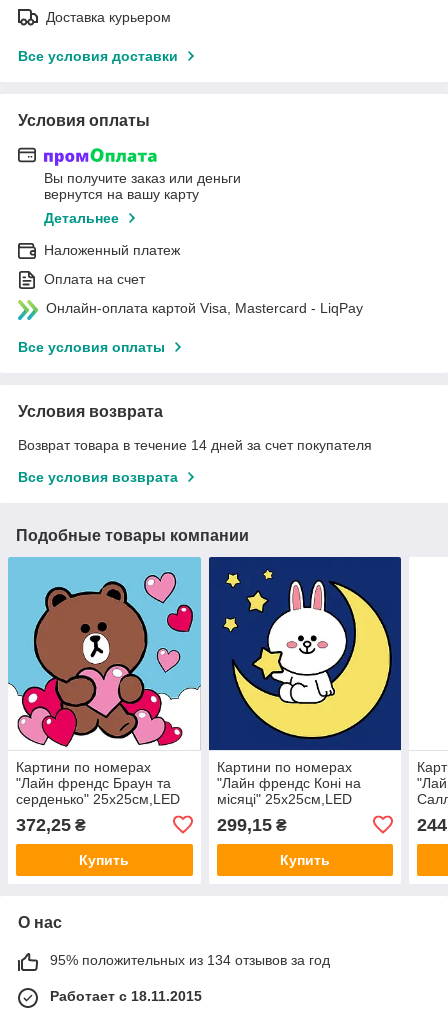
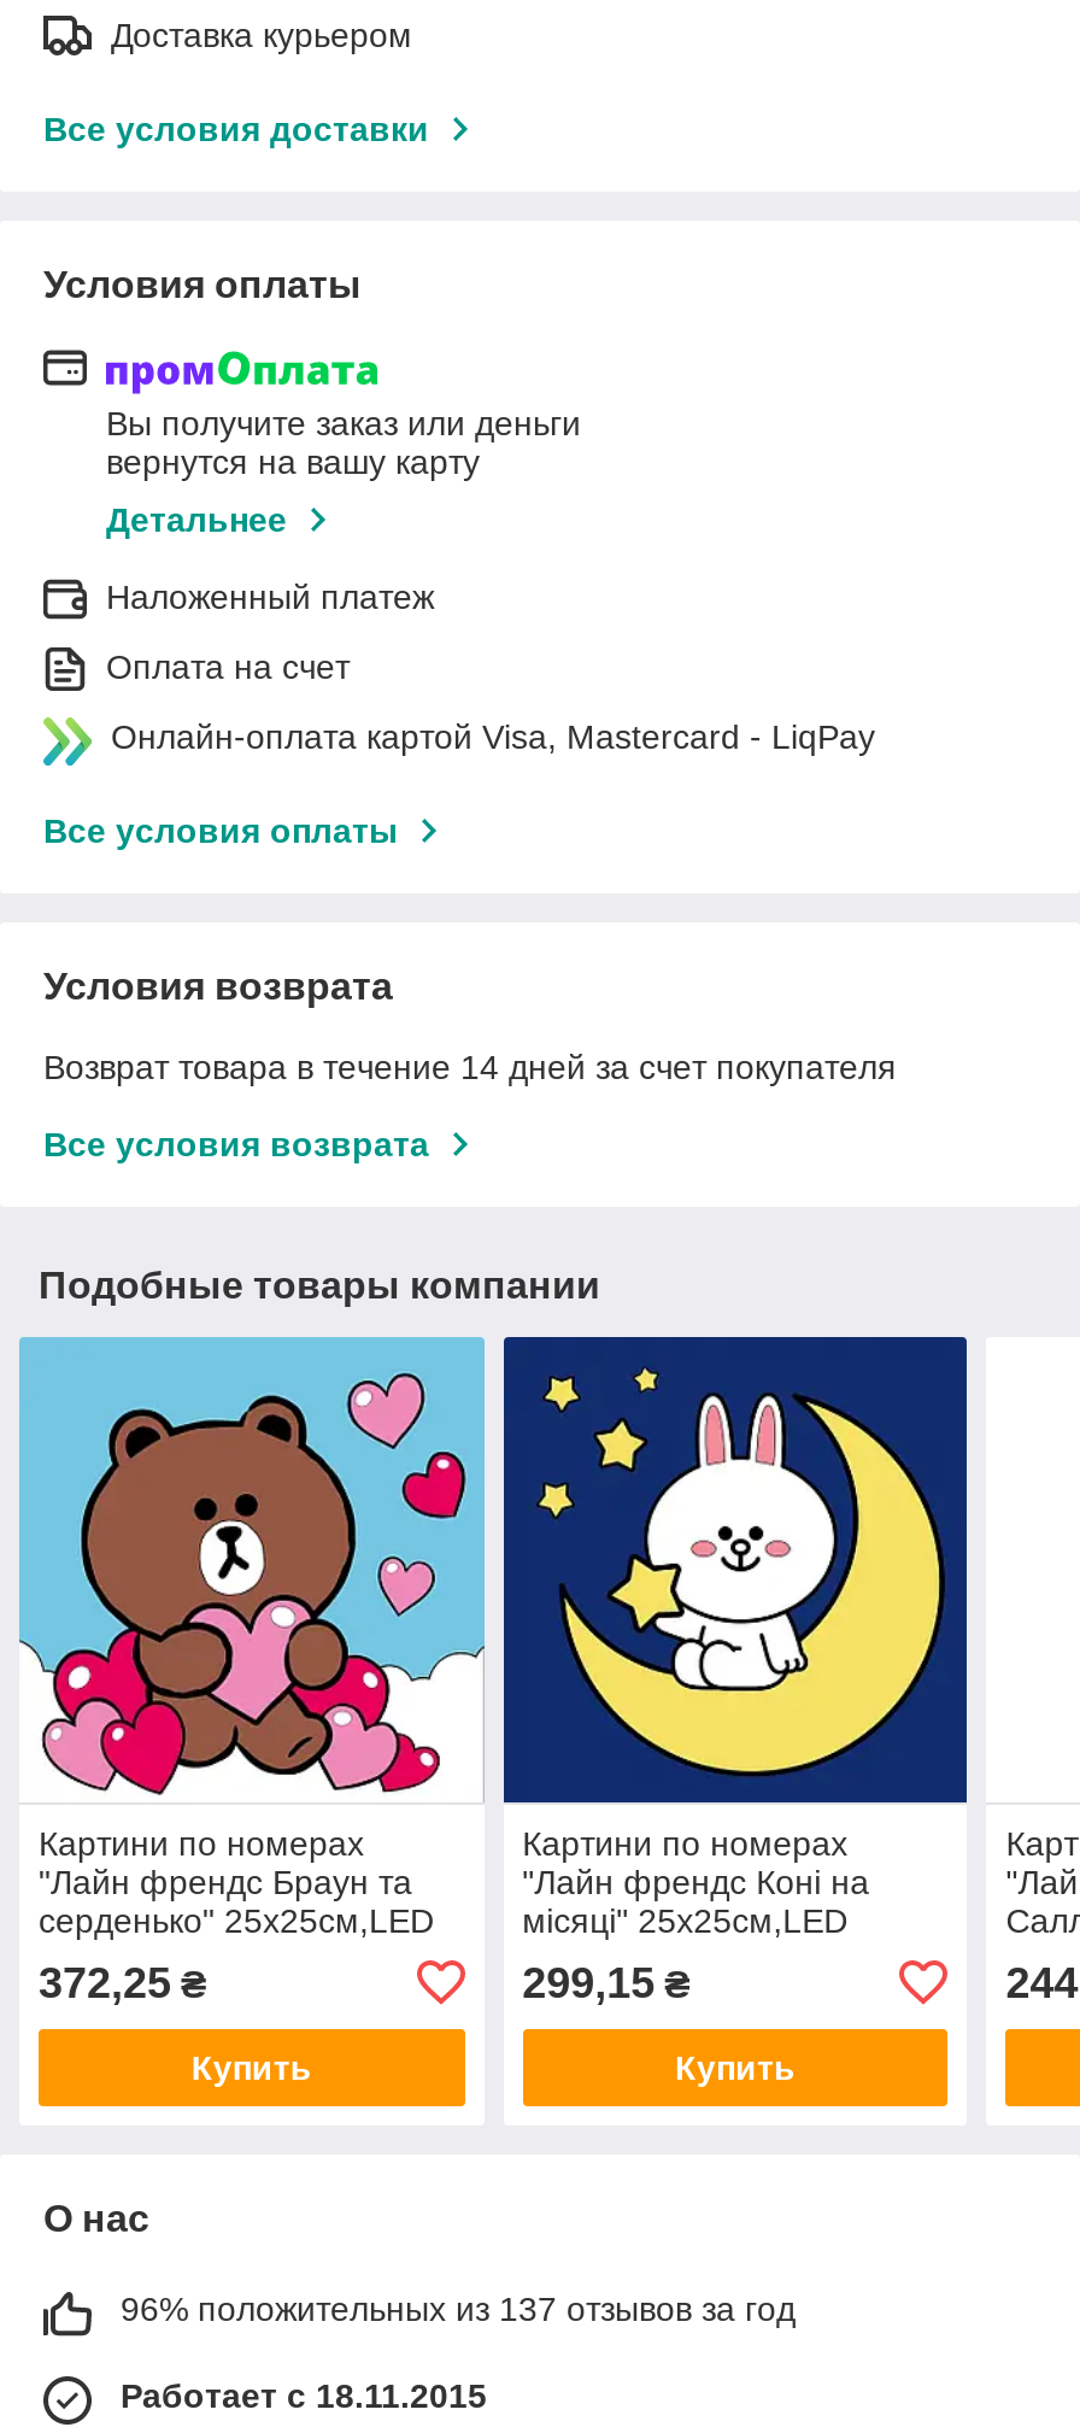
- 95% положительных из 134 отзывов за год
+ 96% положительных из 137 отзывов за год
